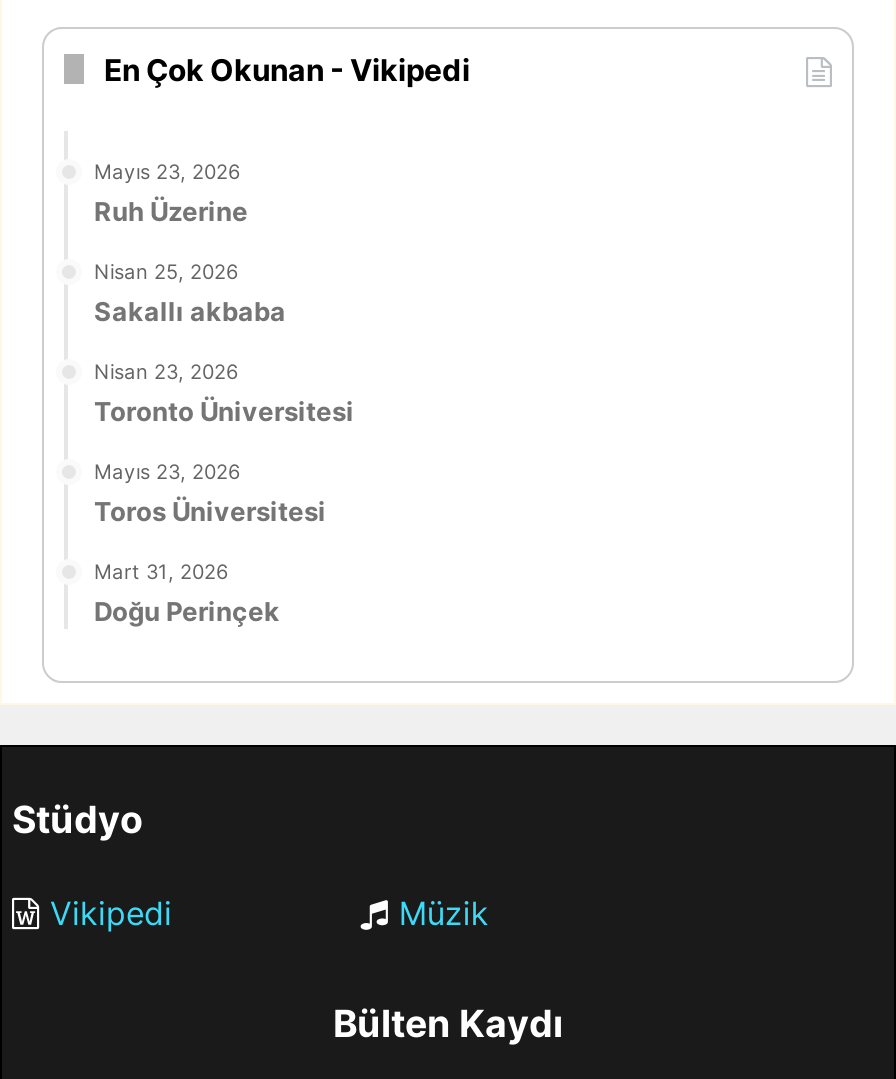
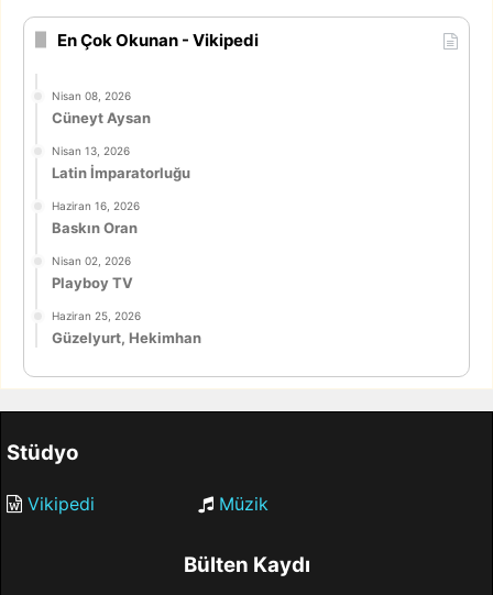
- Mayıs 23, 2026
- Ruh Üzerine
+ Nisan 08, 2026
+ Cüneyt Aysan

- Nisan 25, 2026
- Sakallı akbaba
+ Nisan 13, 2026
+ Latin İmparatorluğu

- Nisan 23, 2026
- Toronto Üniversitesi
+ Haziran 16, 2026
+ Baskın Oran

- Mayıs 23, 2026
- Toros Üniversitesi
+ Nisan 02, 2026
+ Playboy TV

- Mart 31, 2026
- Doğu Perinçek
+ Haziran 25, 2026
+ Güzelyurt, Hekimhan
